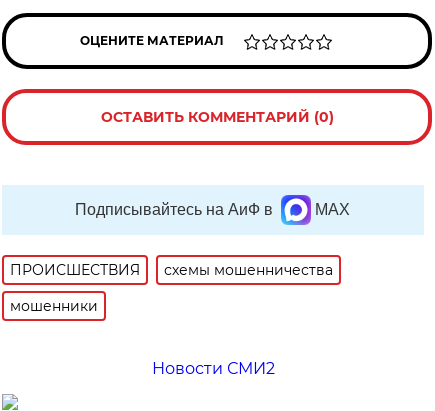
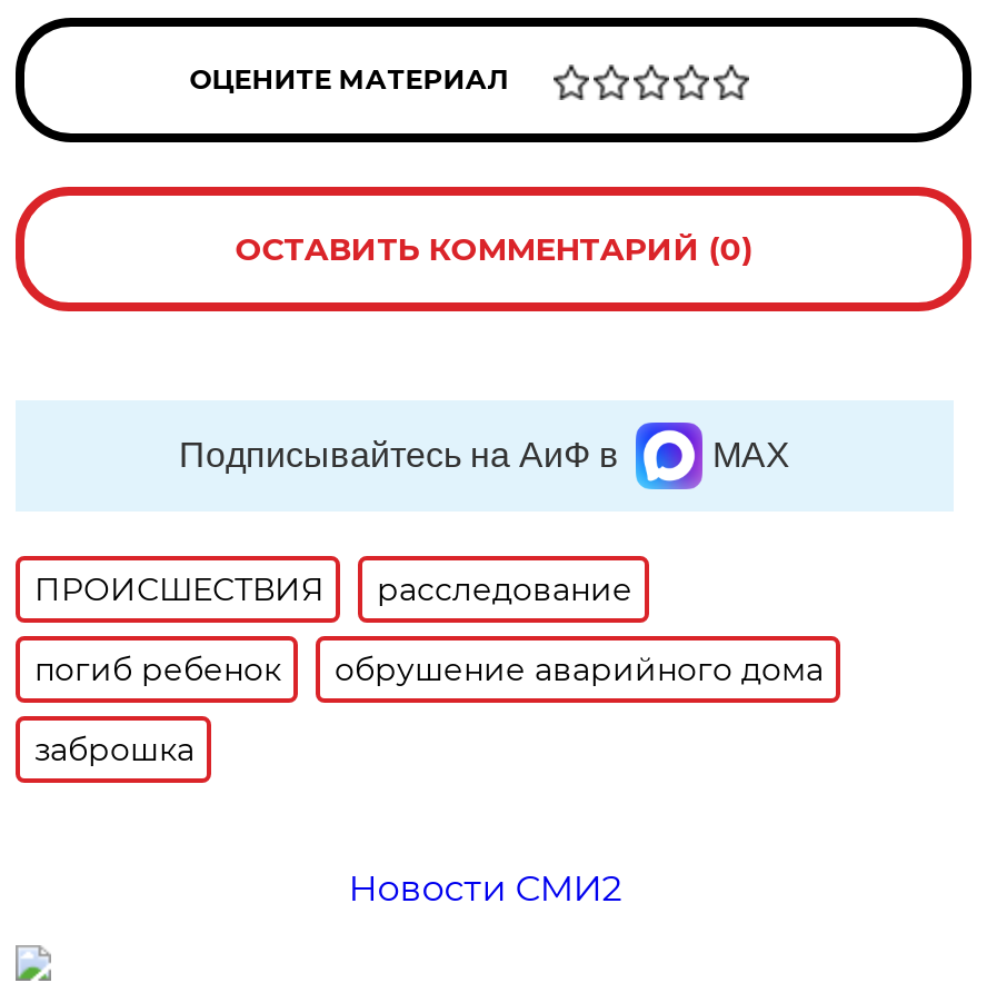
- схемы мошенничества
- мошенники
+ расследование
+ погиб ребенок
+ обрушение аварийного дома
+ заброшка
